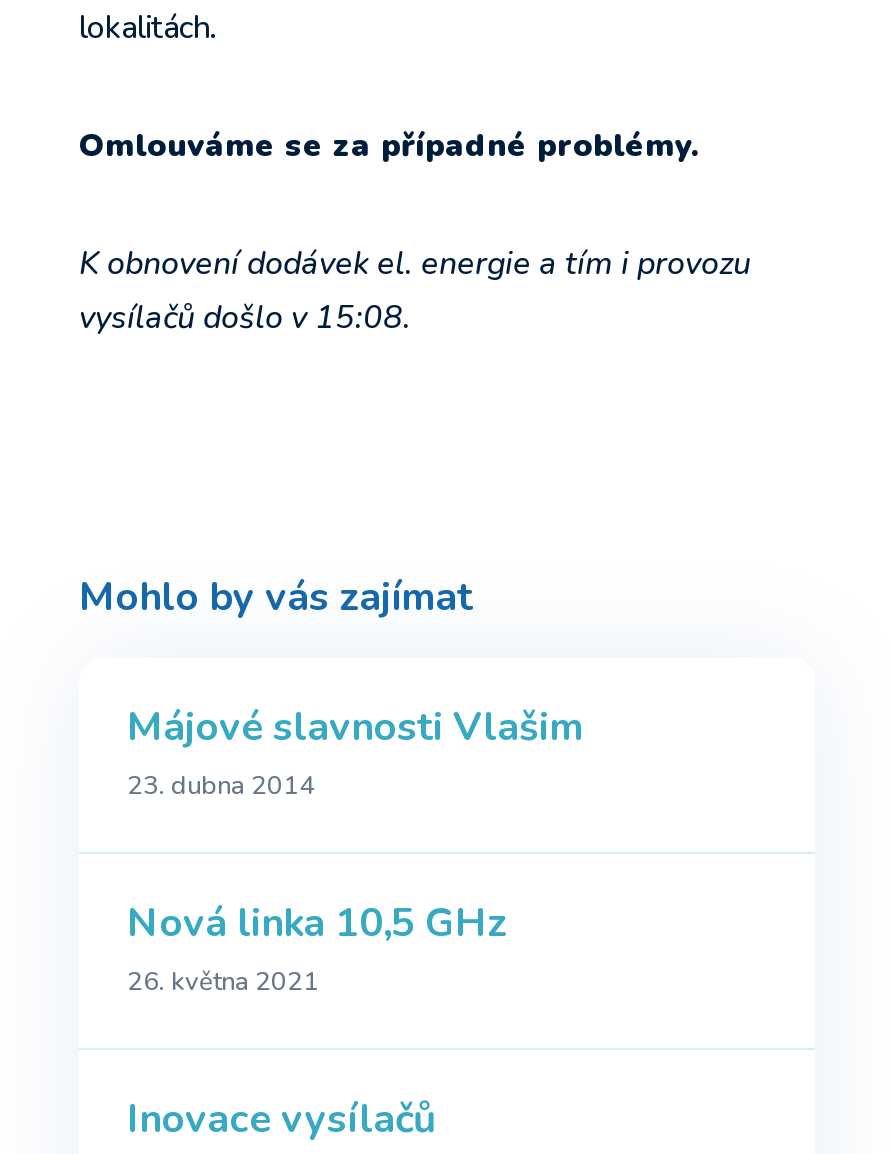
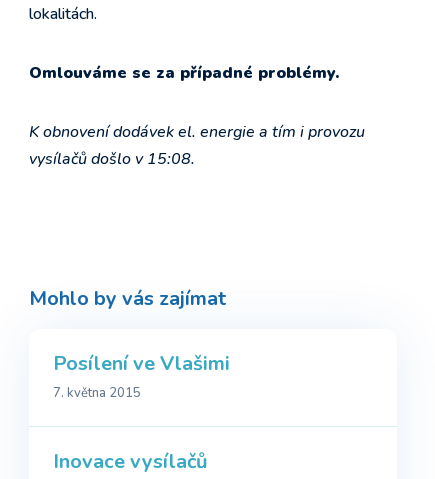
- Májové slavnosti Vlašim
- 23. dubna 2014
- Nová linka 10,5 GHz
- 26. května 2021
+ Posílení ve Vlašimi
+ 7. května 2015
